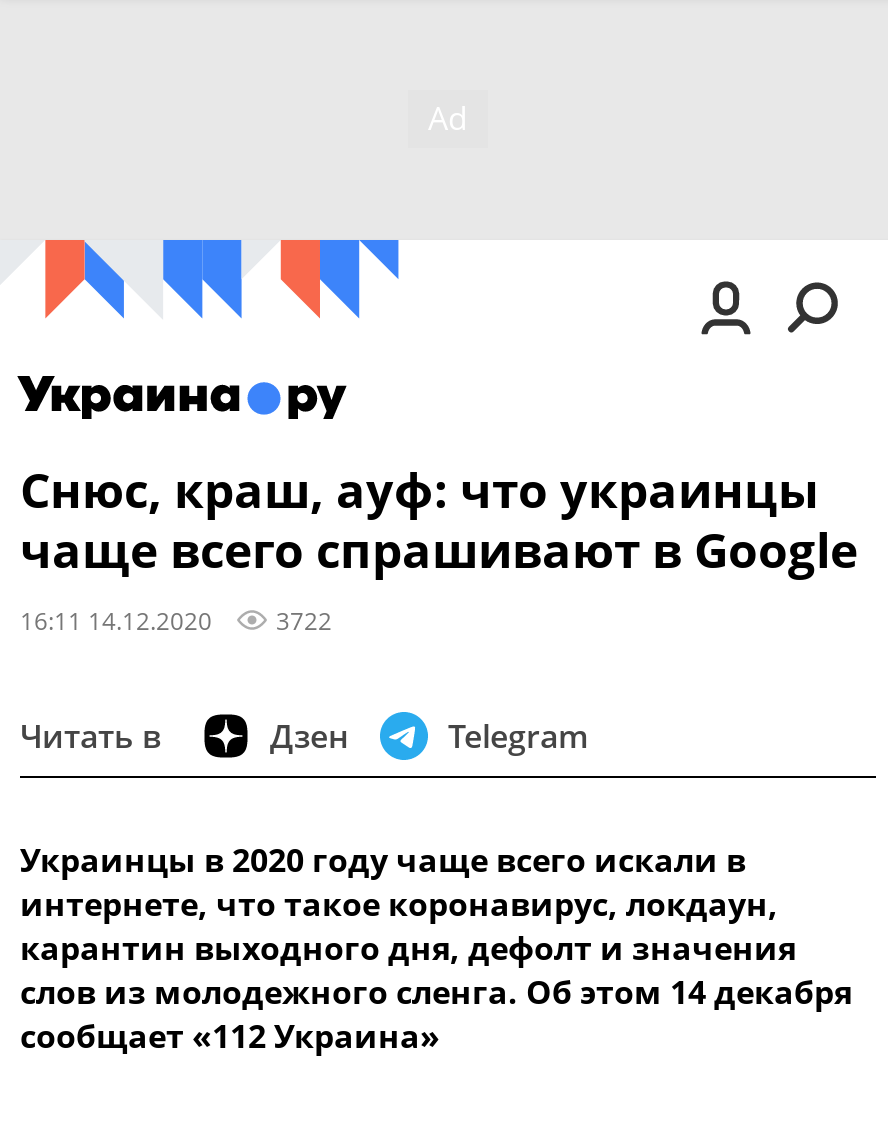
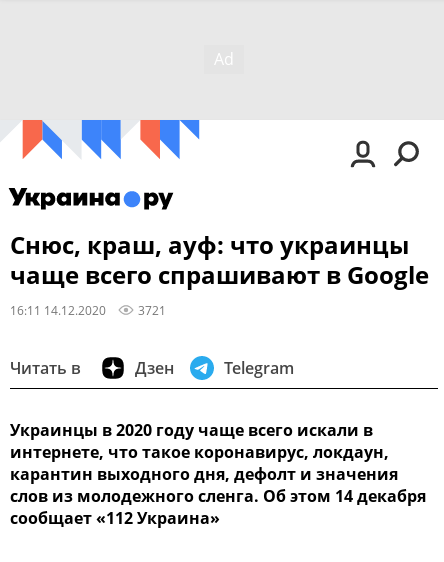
- 16:11 14.12.2020 3722
+ 16:11 14.12.2020 3721
